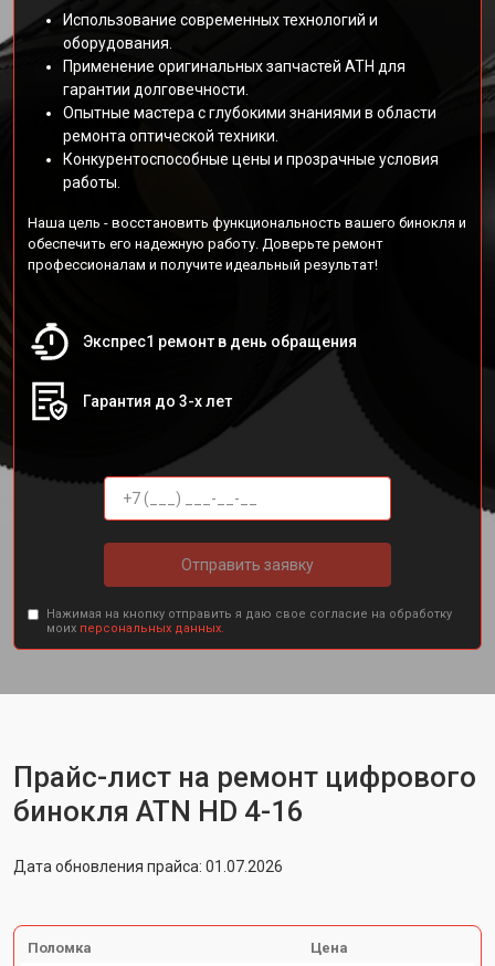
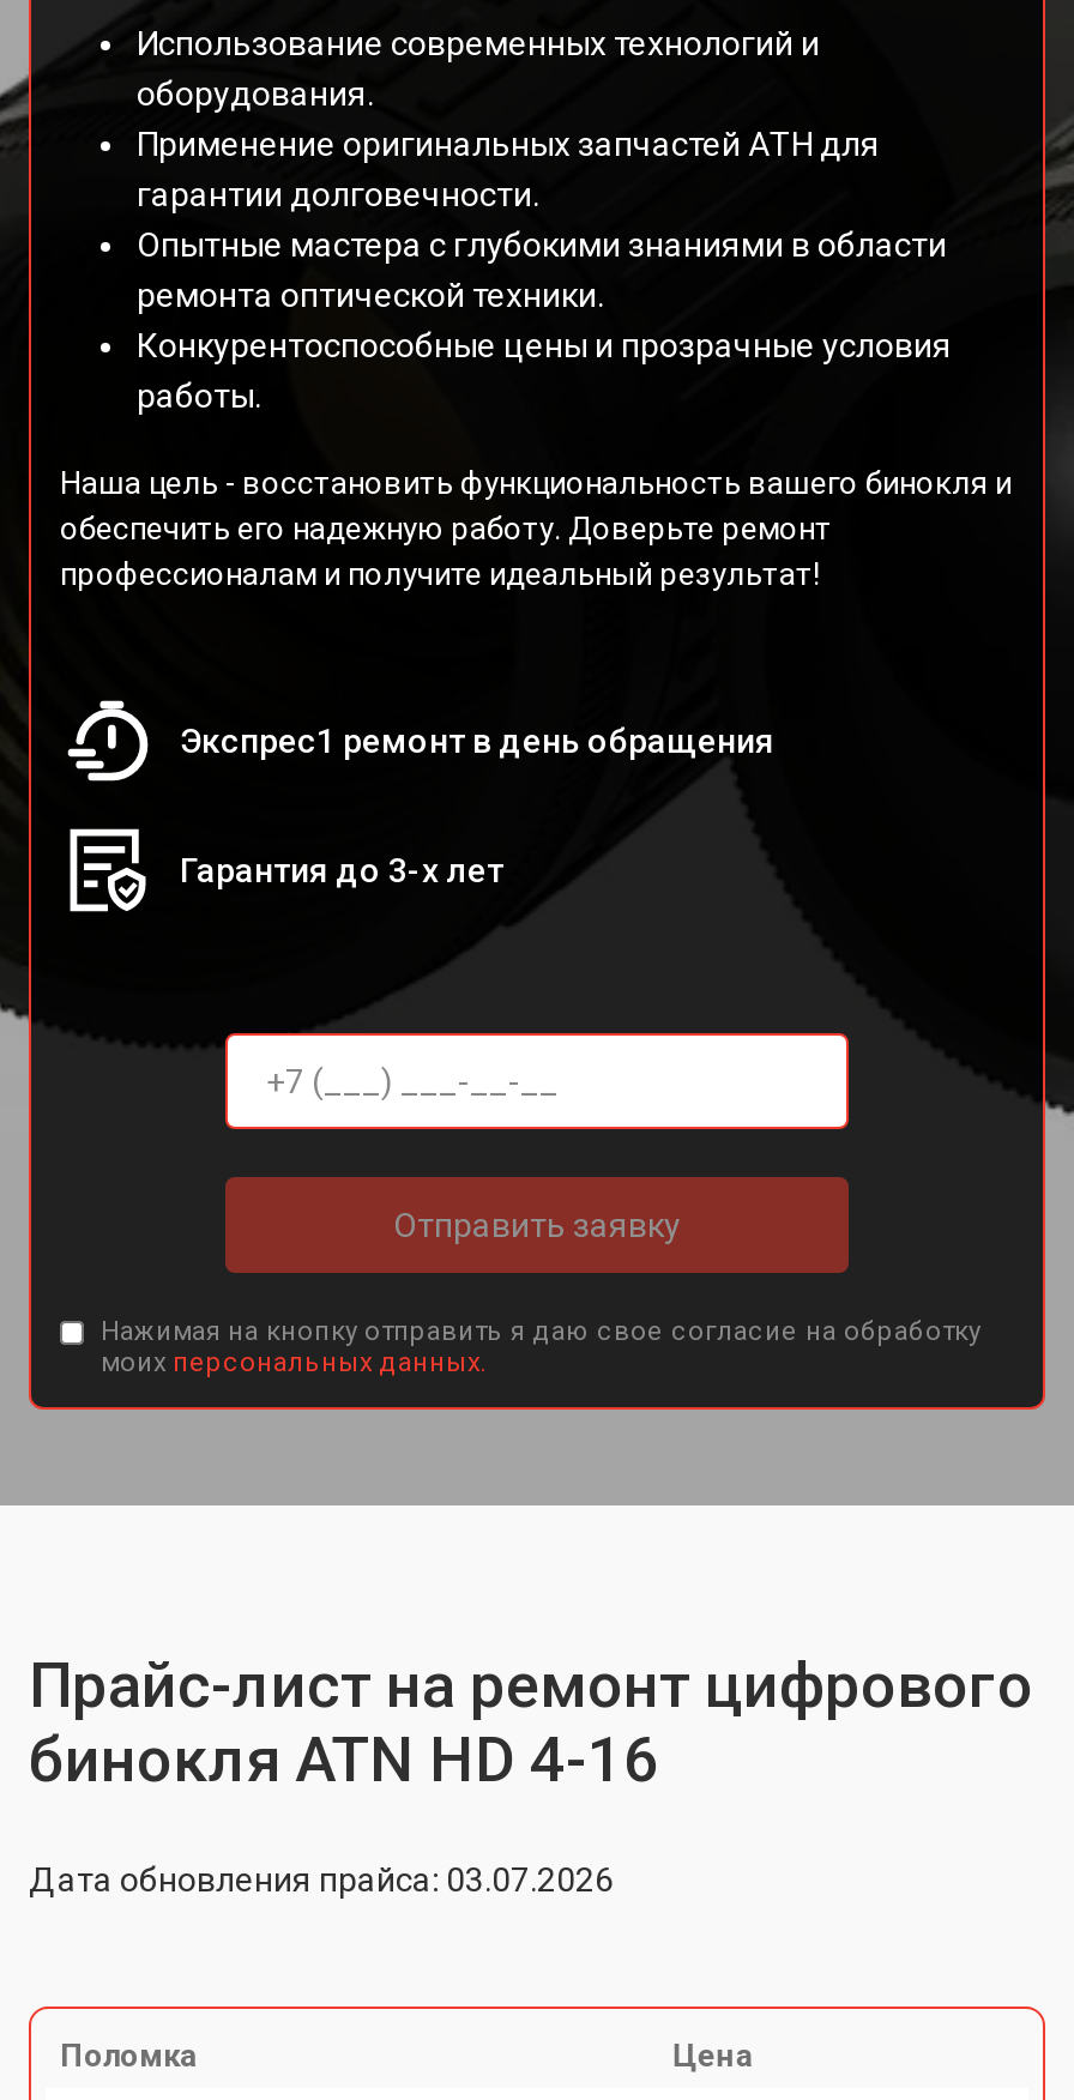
- Дата обновления прайса: 01.07.2026
+ Дата обновления прайса: 03.07.2026
